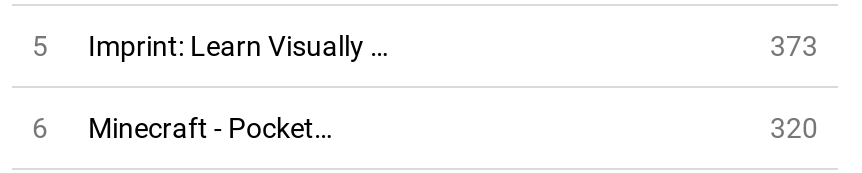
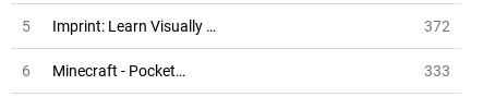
- 373
+ 372

- 320
+ 333
